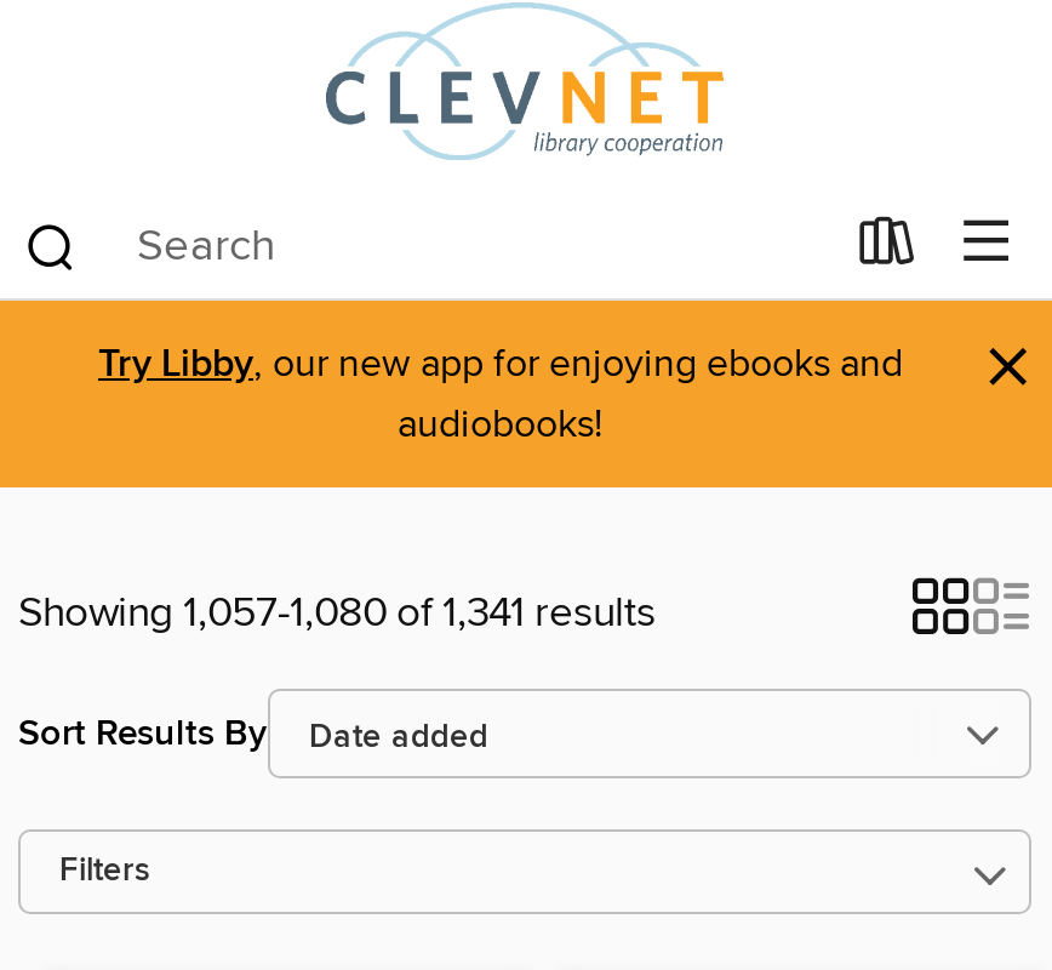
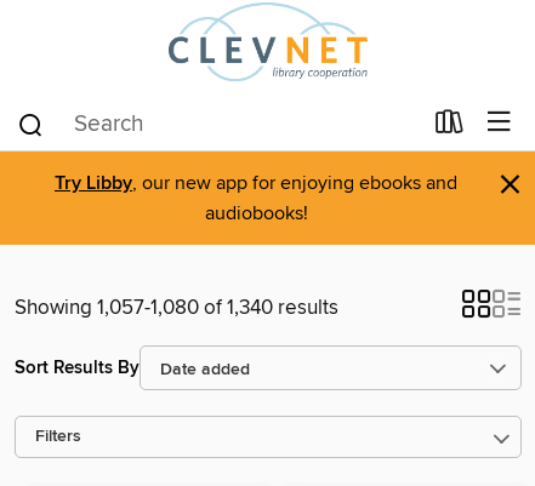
- Showing 1,057-1,080 of 1,341 results
+ Showing 1,057-1,080 of 1,340 results
